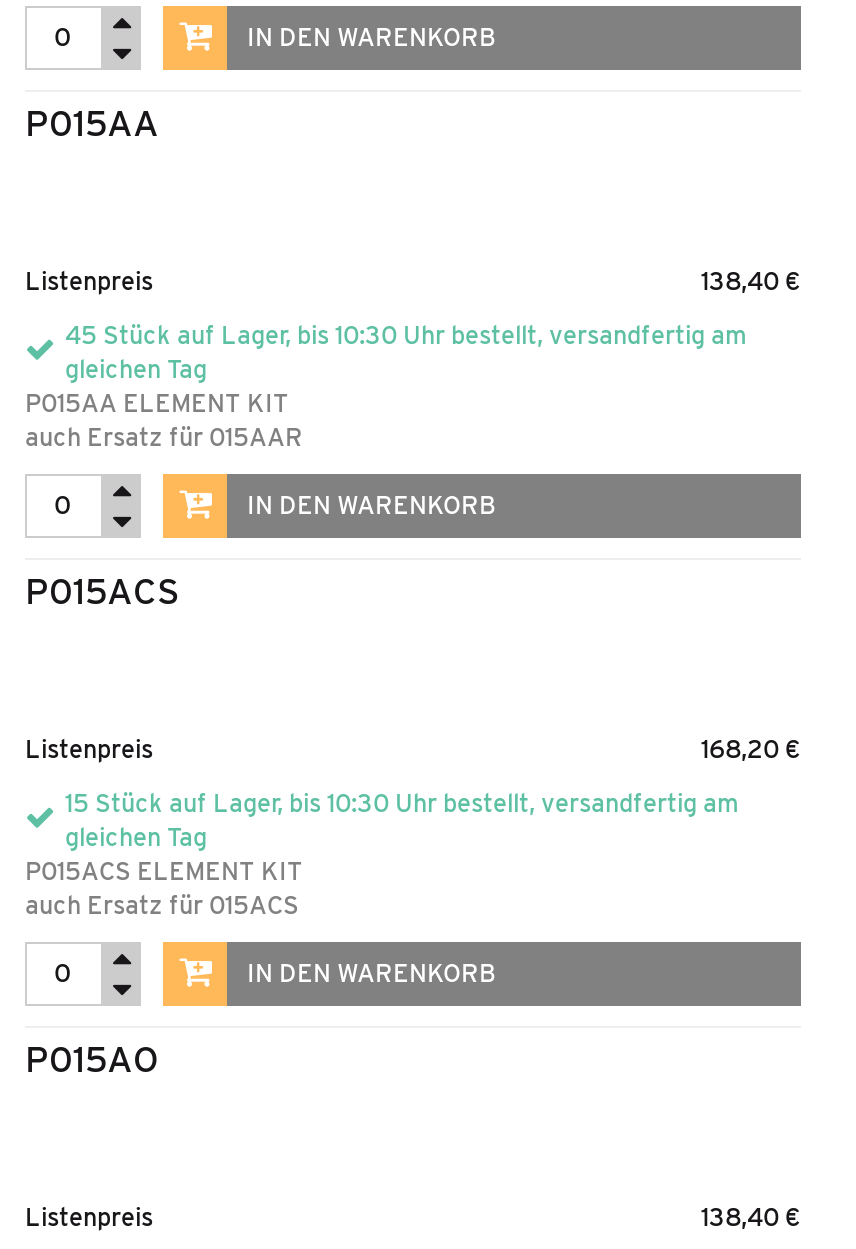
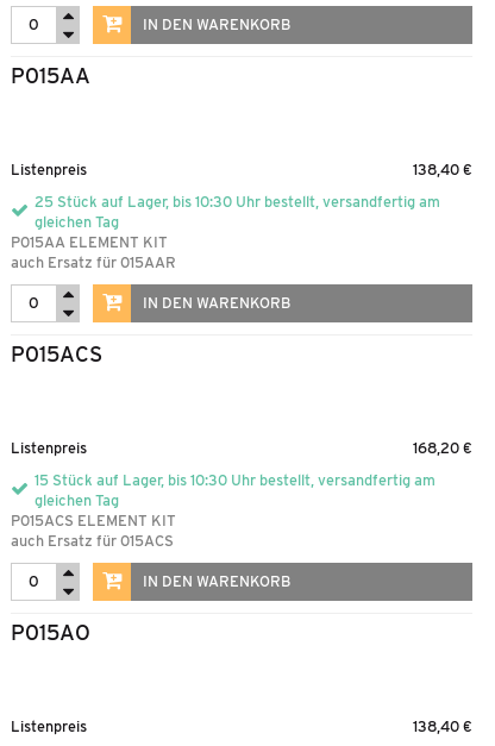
- 45 Stück auf Lager, bis 10:30 Uhr bestellt, versandfertig am
+ 25 Stück auf Lager, bis 10:30 Uhr bestellt, versandfertig am
